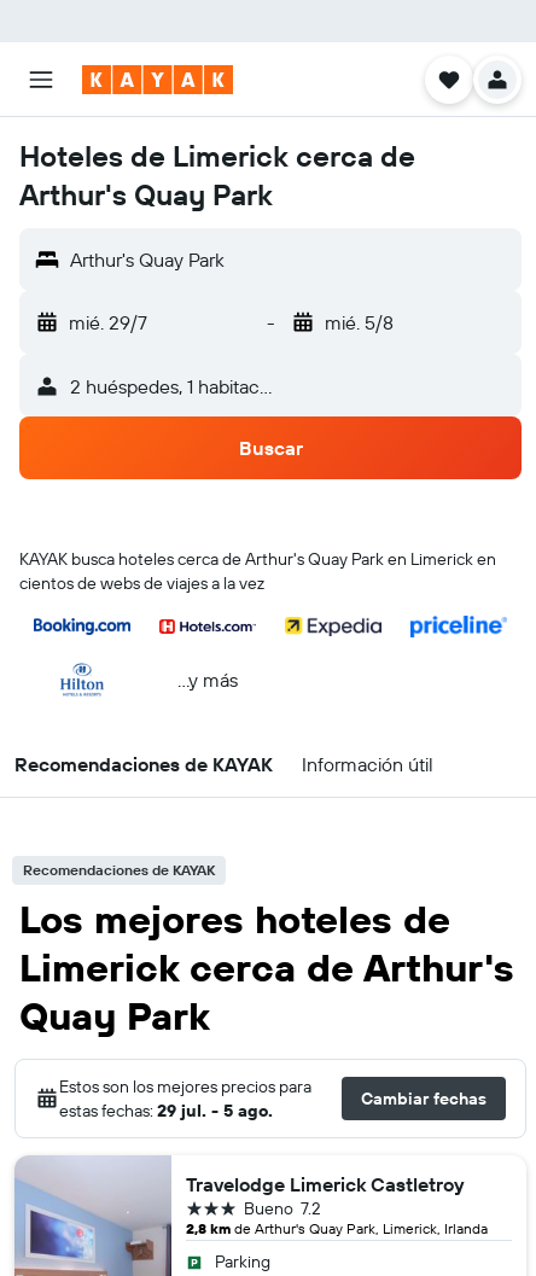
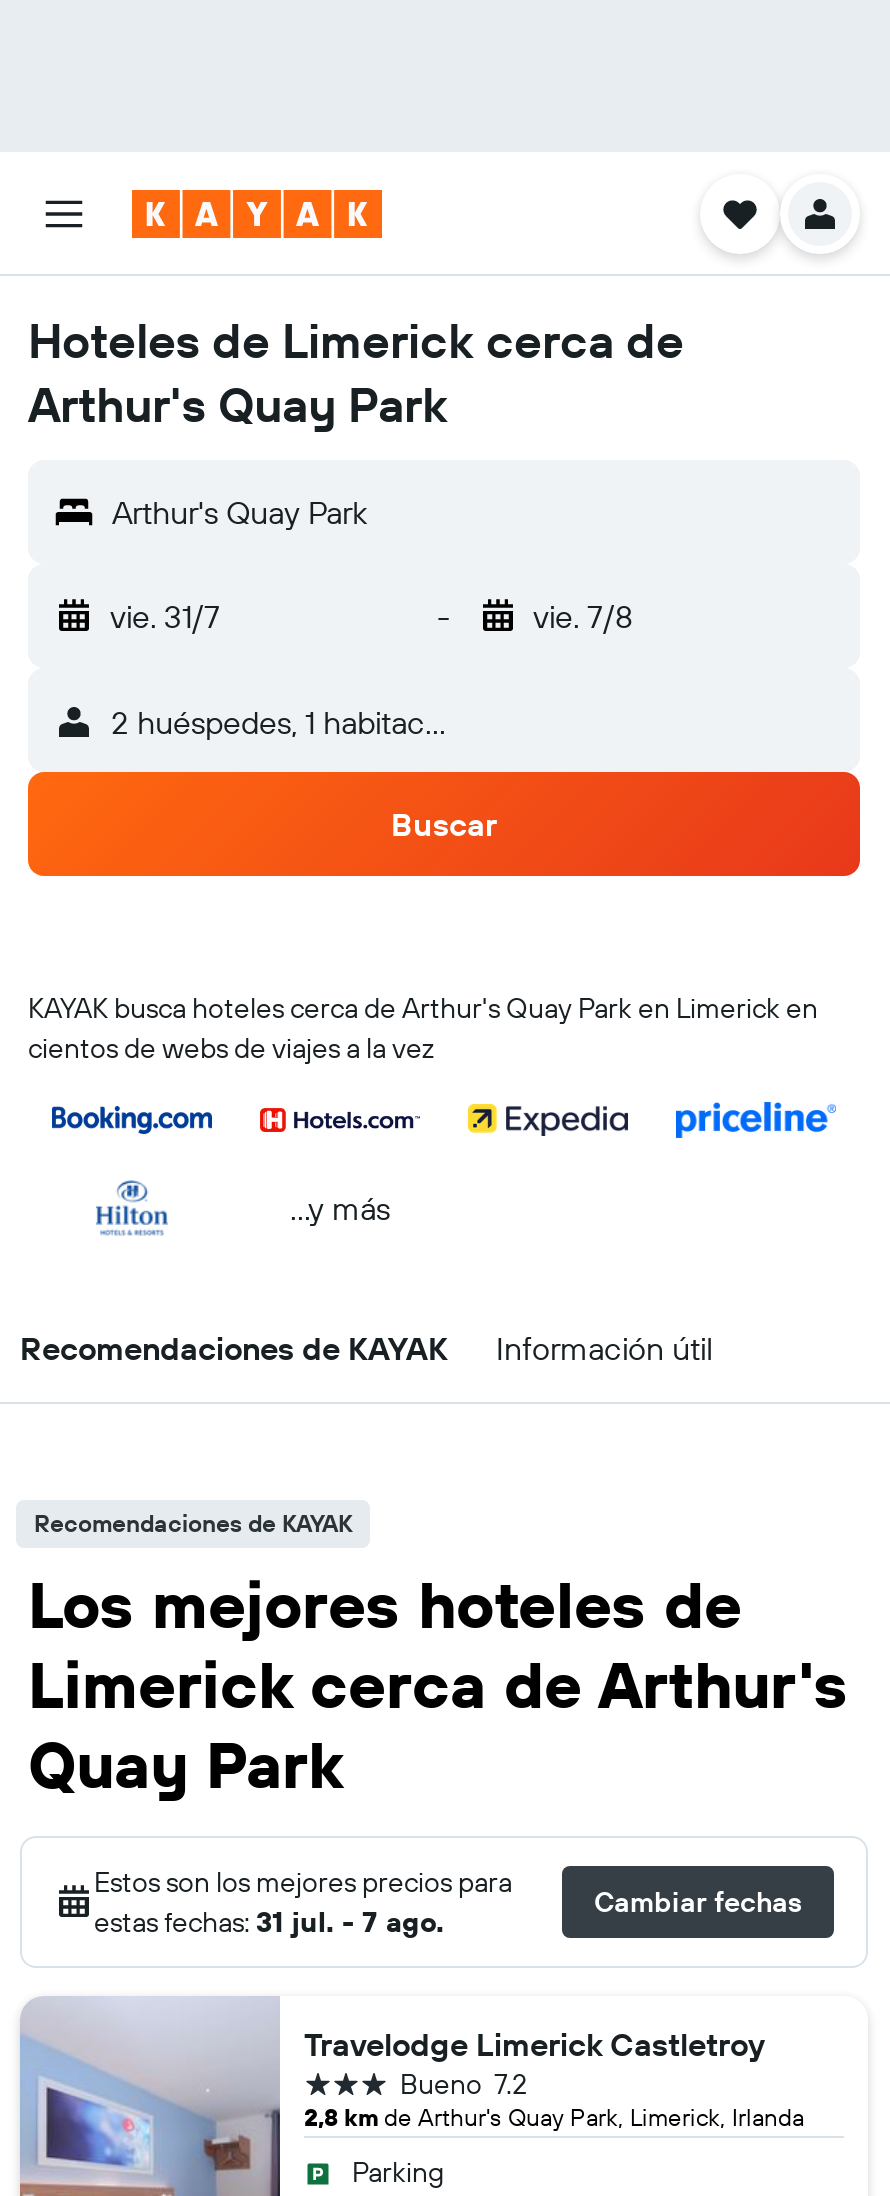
- mié. 29/7
+ vie. 31/7

- mié. 5/8
+ vie. 7/8

- estas fechas: 29 jul. - 5 ago.
+ estas fechas: 31 jul. - 7 ago.
